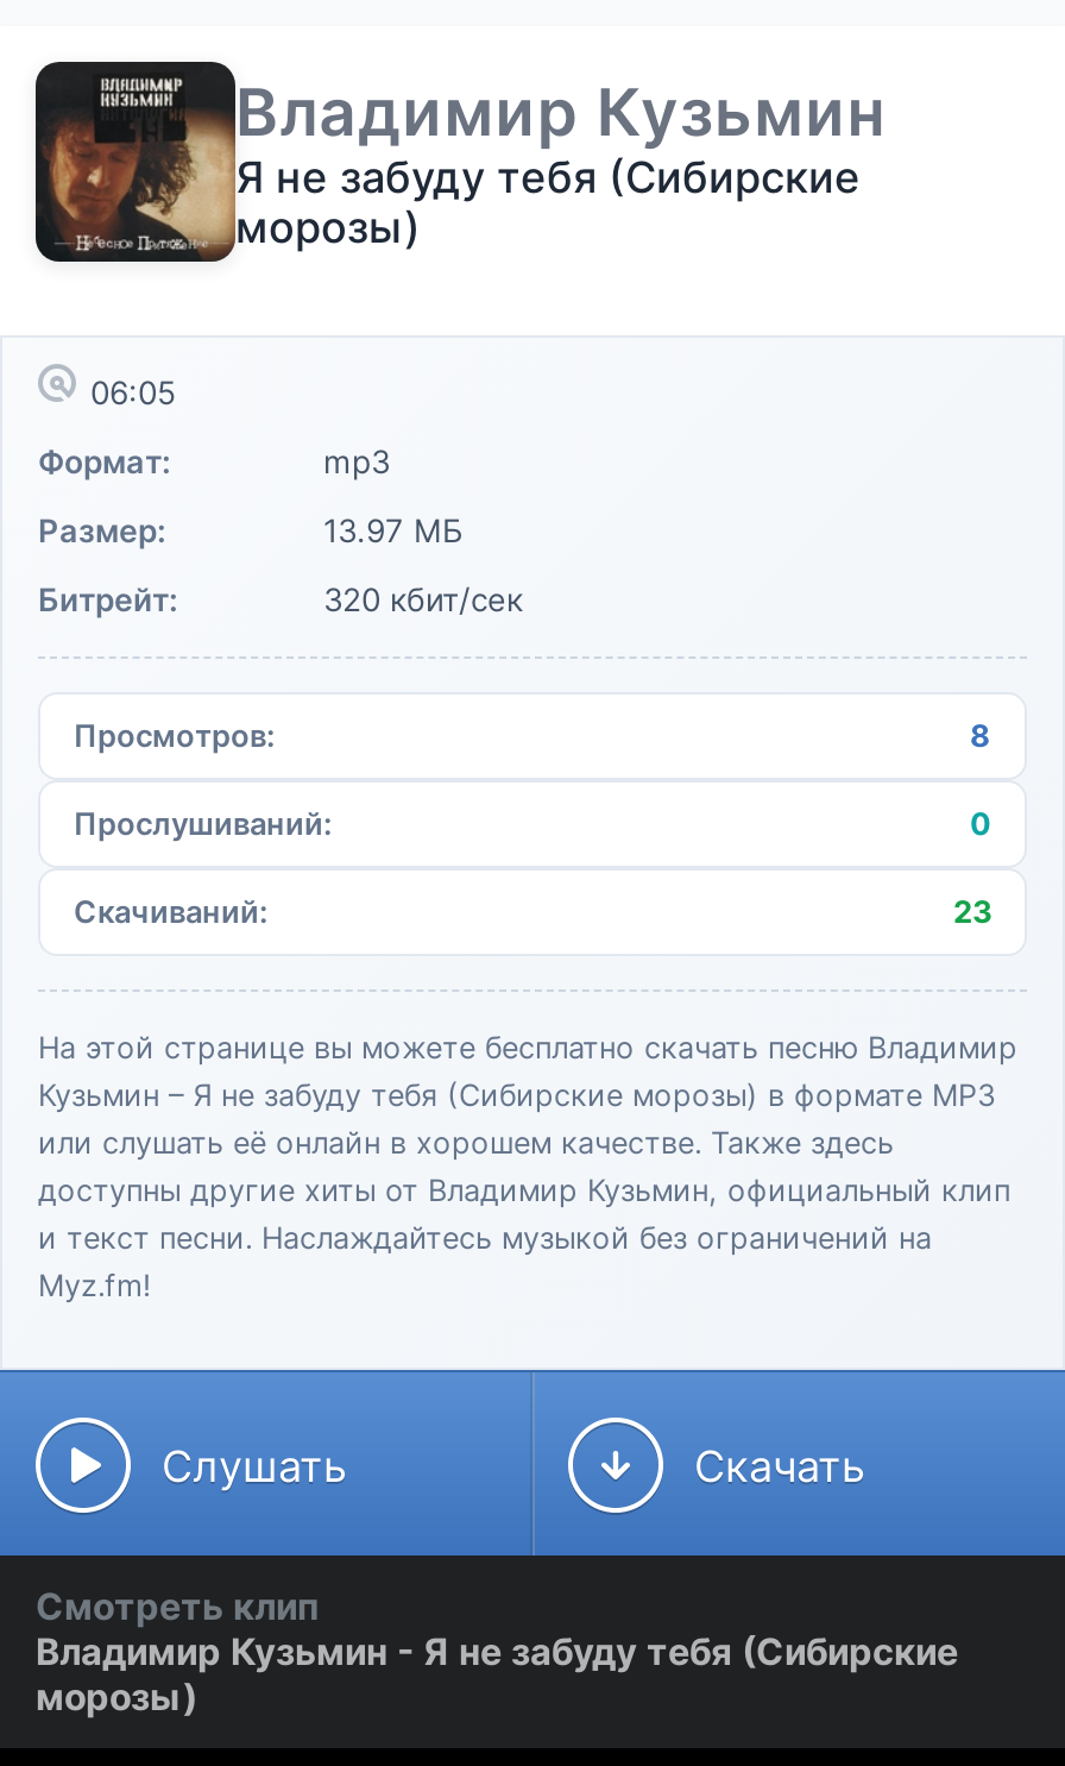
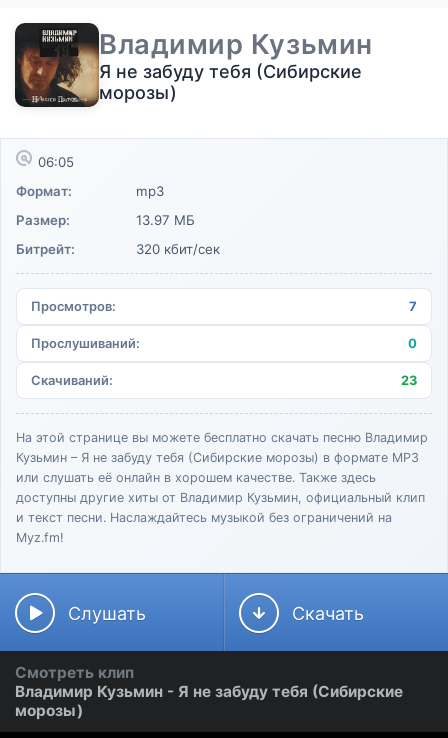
- 8
+ 7
